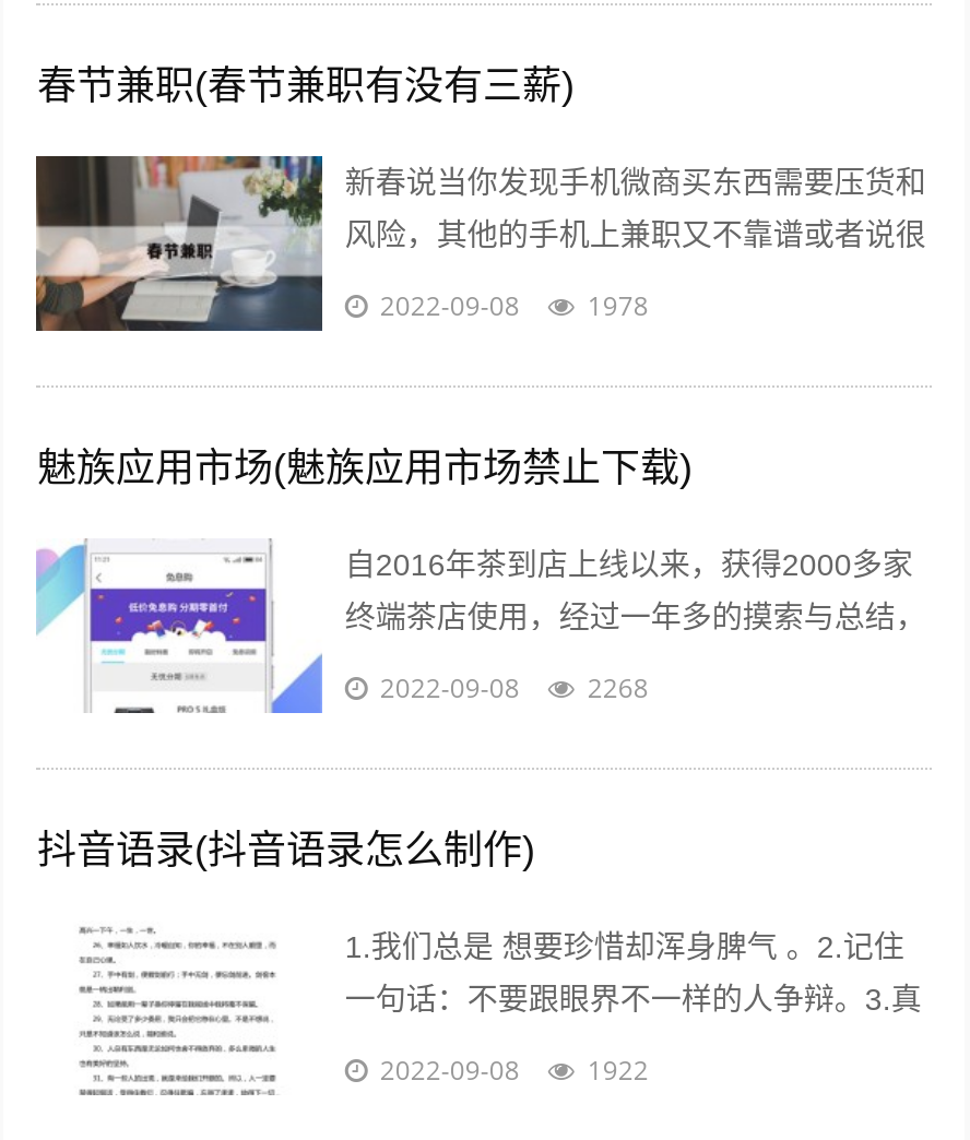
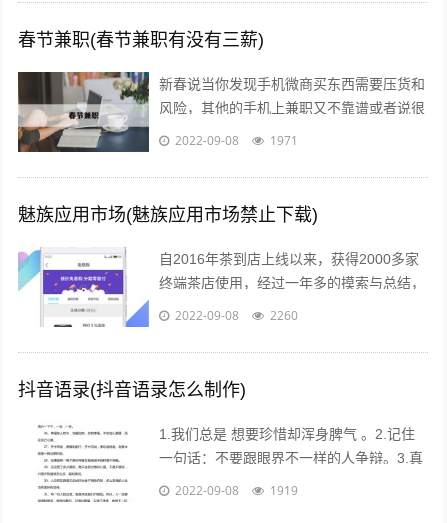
- 1978
+ 1971

- 2268
+ 2260

- 1922
+ 1919
